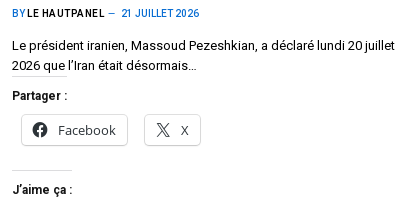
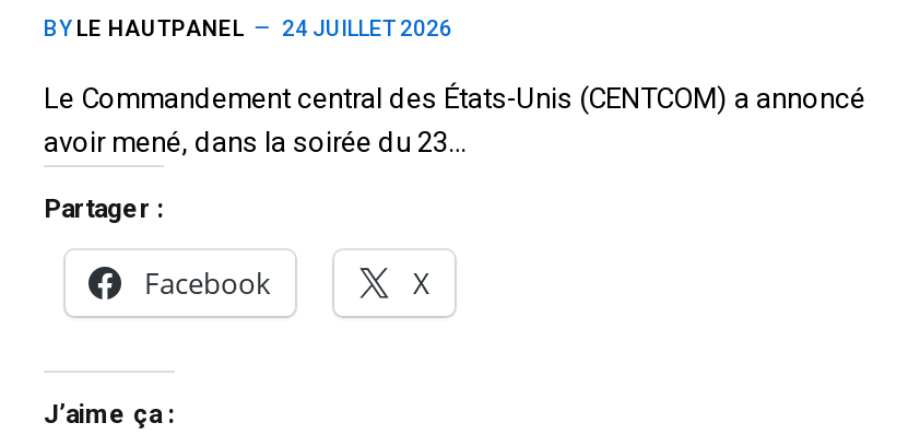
- BY LE HAUTPANEL 21 JUILLET 2026
+ BY LE HAUTPANEL 24 JUILLET 2026

- Le président iranien, Massoud Pezeshkian, a déclaré lundi 20 juillet
- 2026 que l’Iran était désormais…
+ Le Commandement central des États-Unis (CENTCOM) a annoncé
+ avoir mené, dans la soirée du 23…
